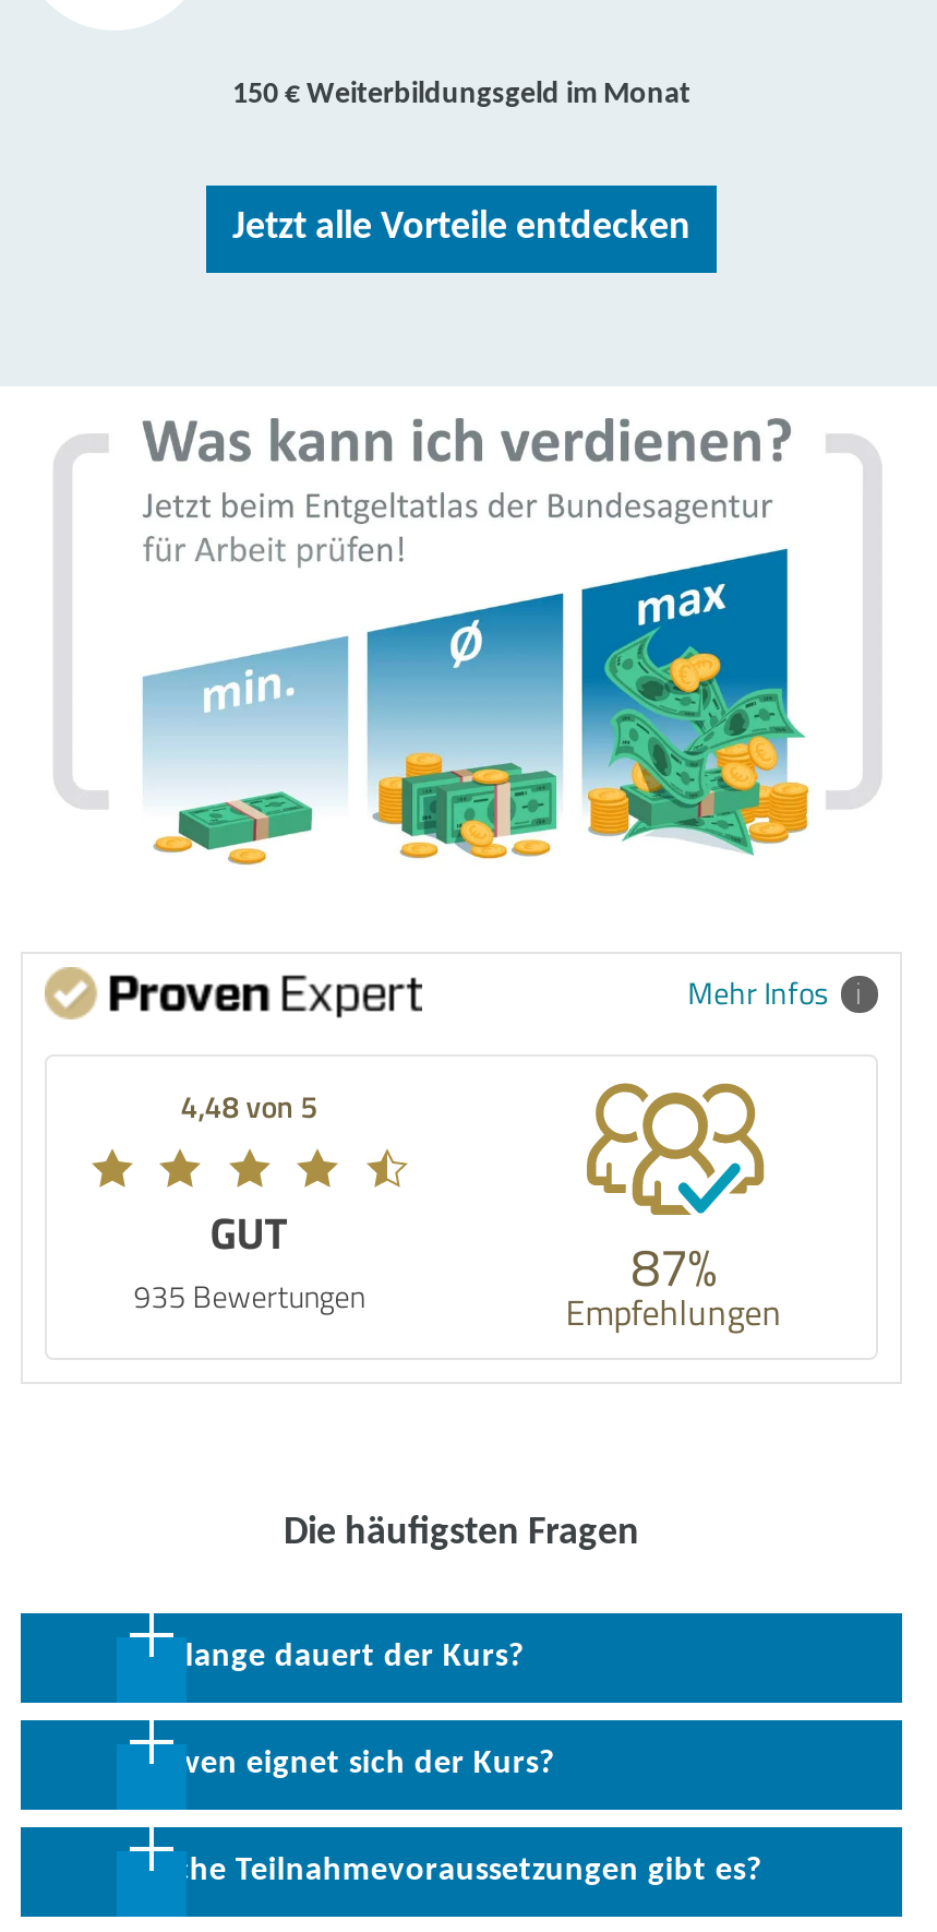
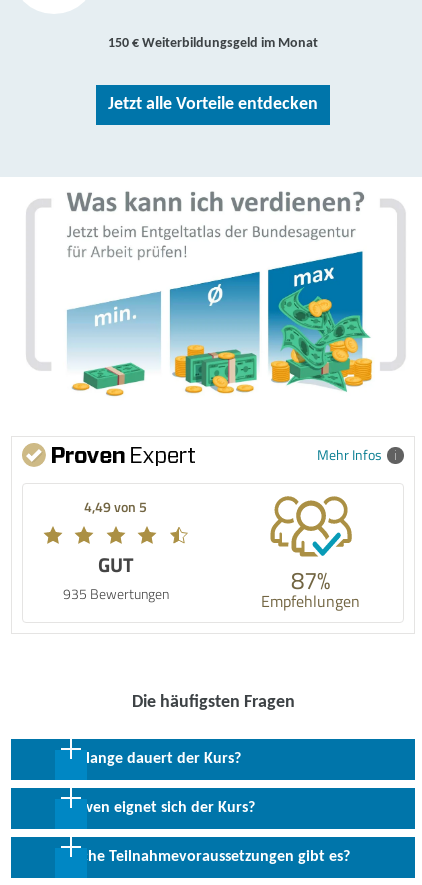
- 4,48 von 5
+ 4,49 von 5
